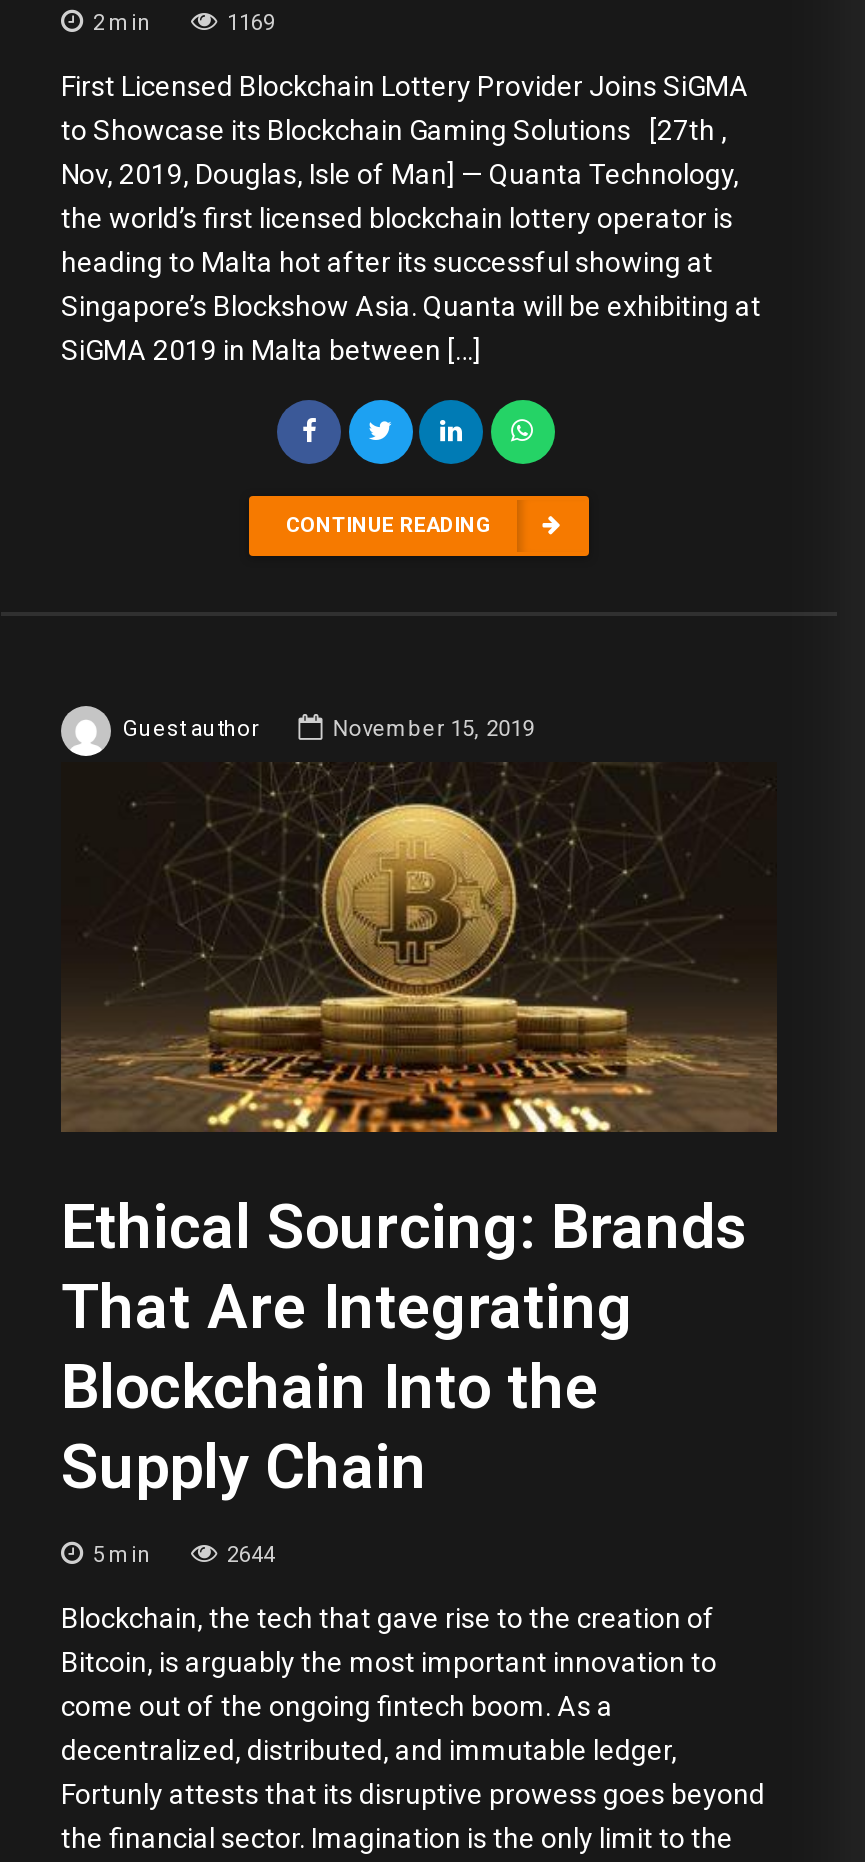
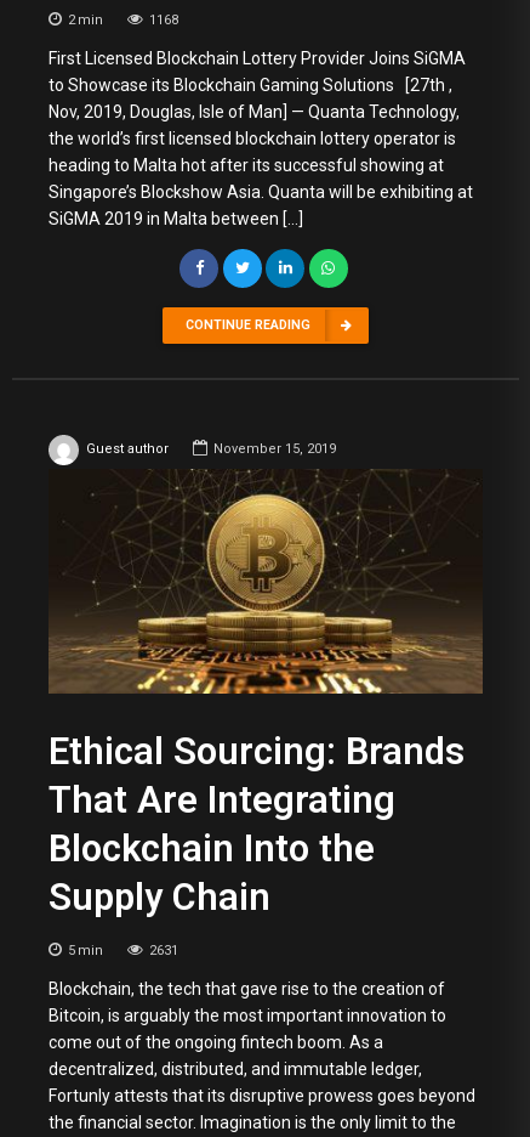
- 1169
+ 1168

- 2644
+ 2631
